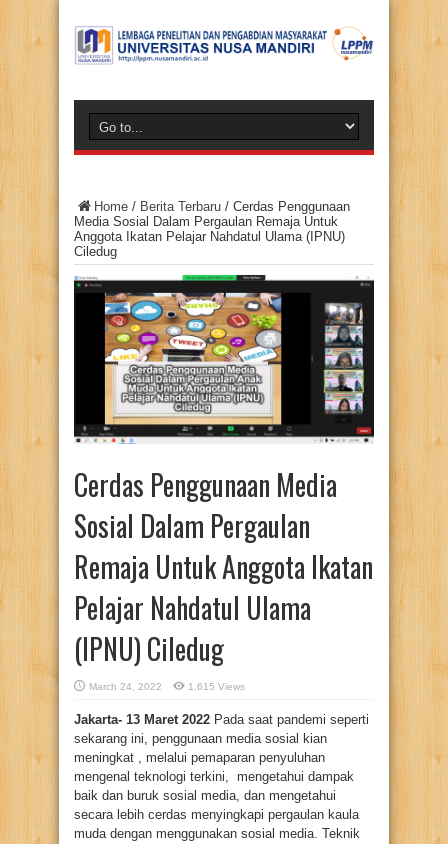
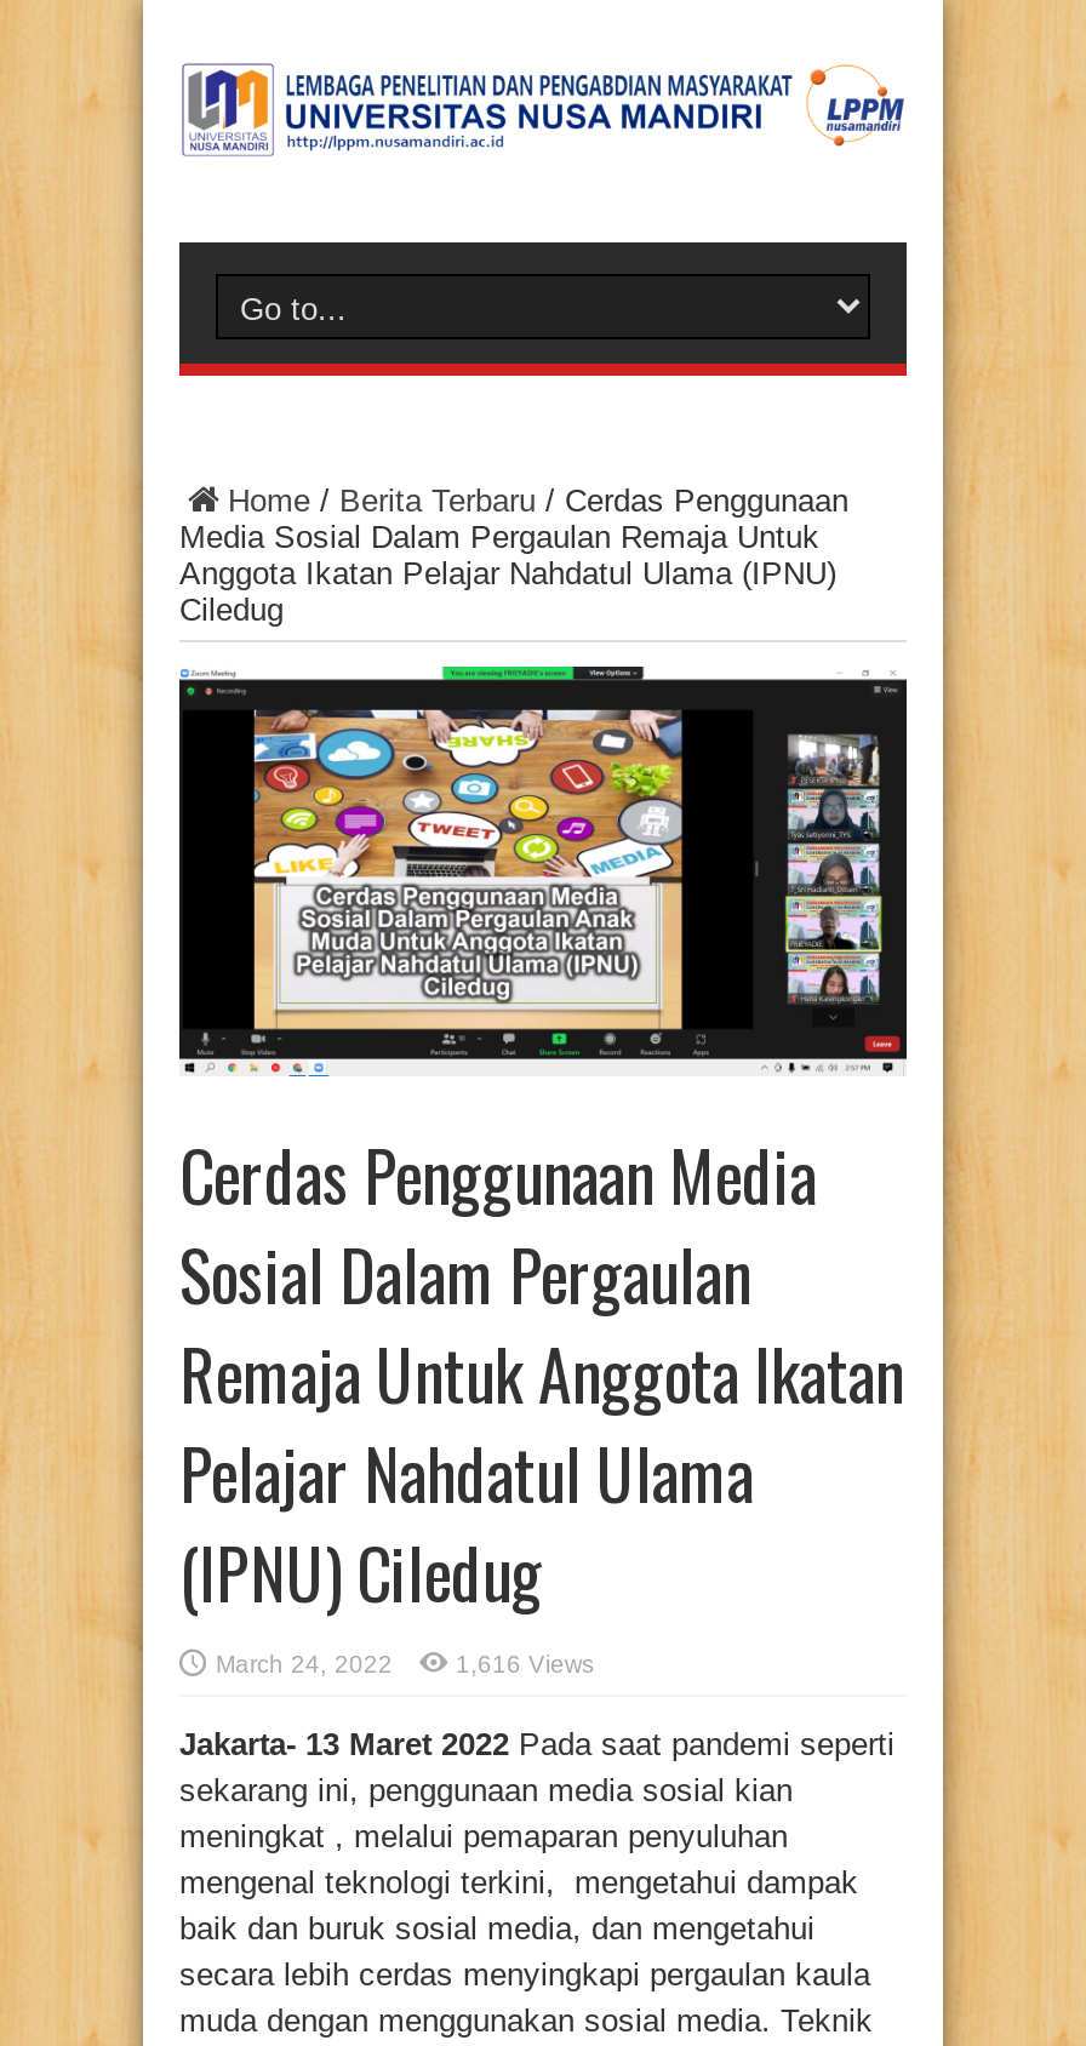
- 1,615 Views
+ 1,616 Views
